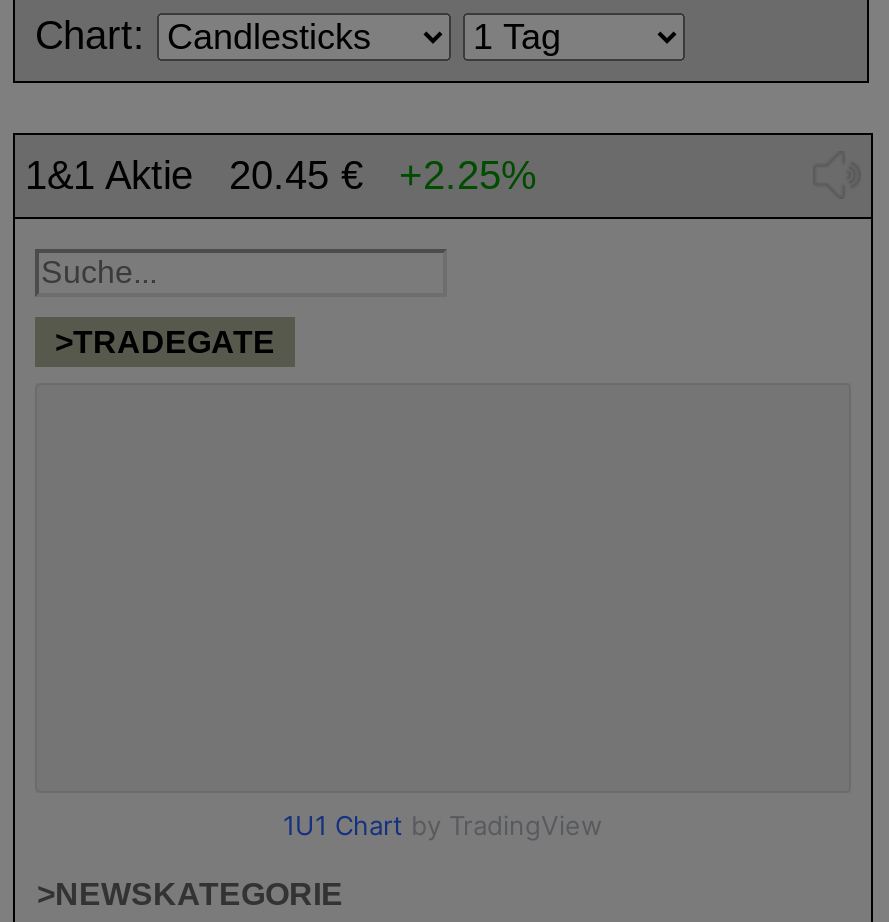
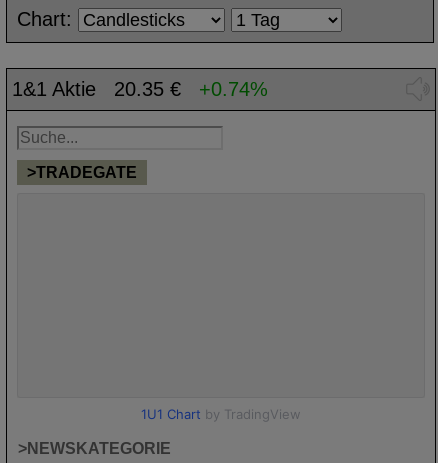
- 1&1 Aktie 20.45 €+2.25%
+ 1&1 Aktie 20.35 €+0.74%
